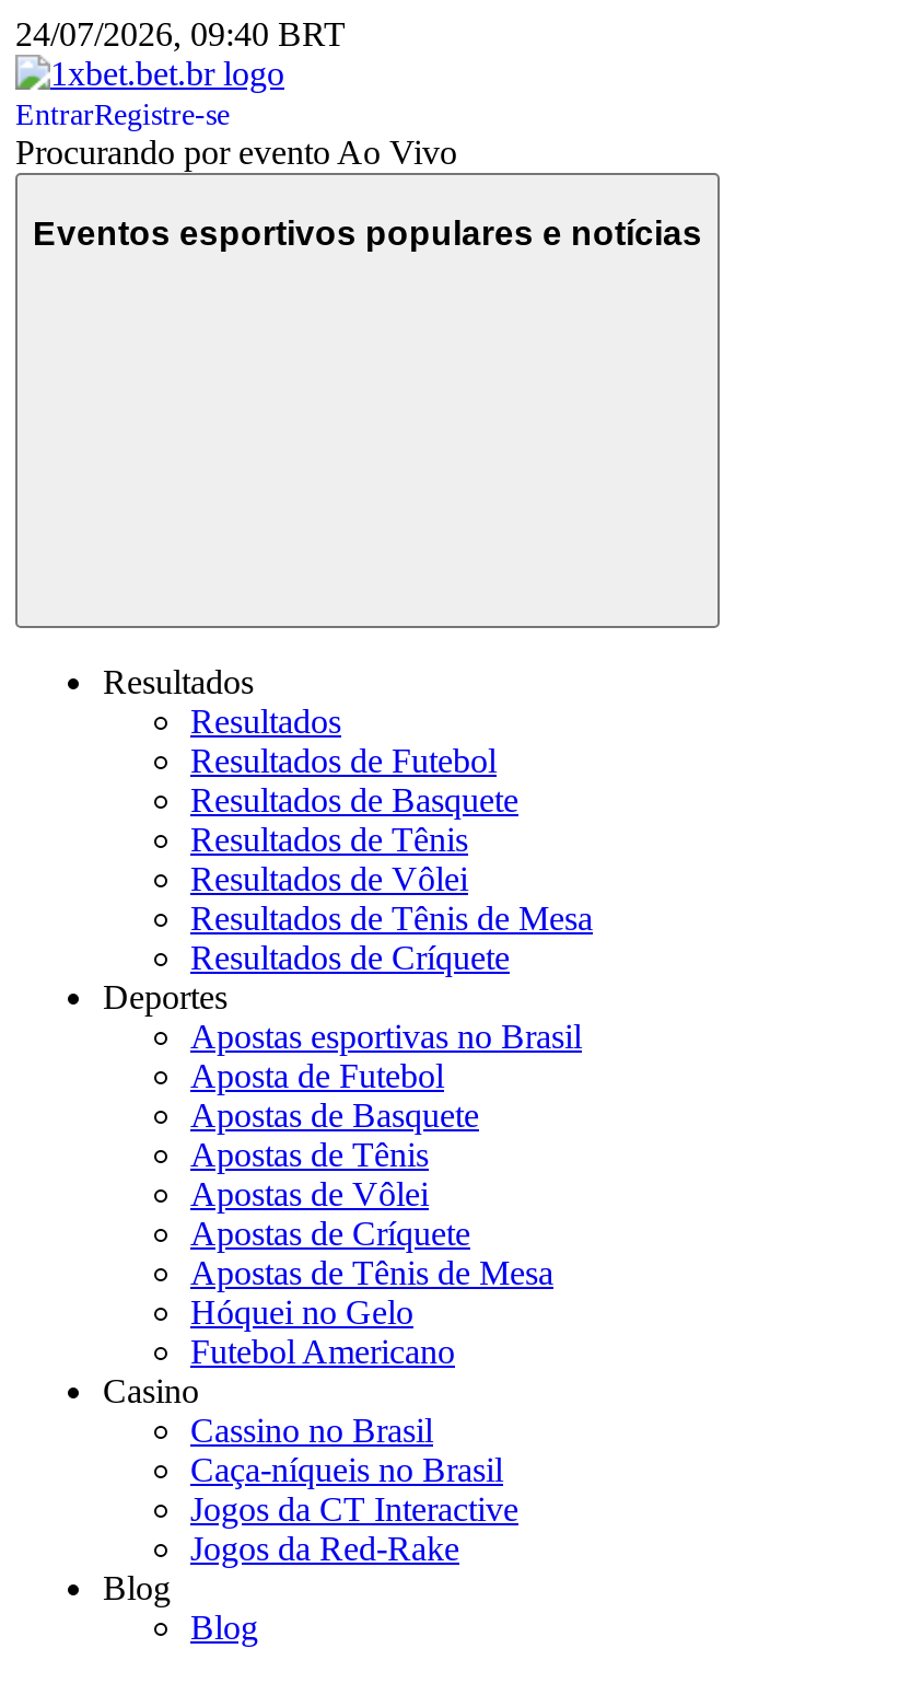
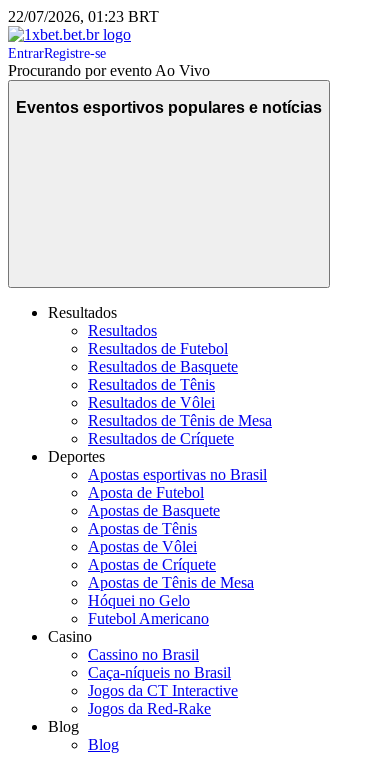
- 24/07/2026, 09:40 BRT
+ 22/07/2026, 01:23 BRT
